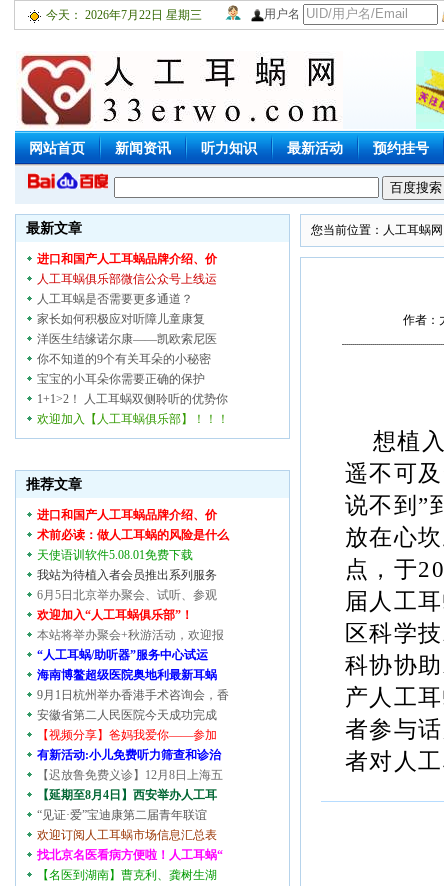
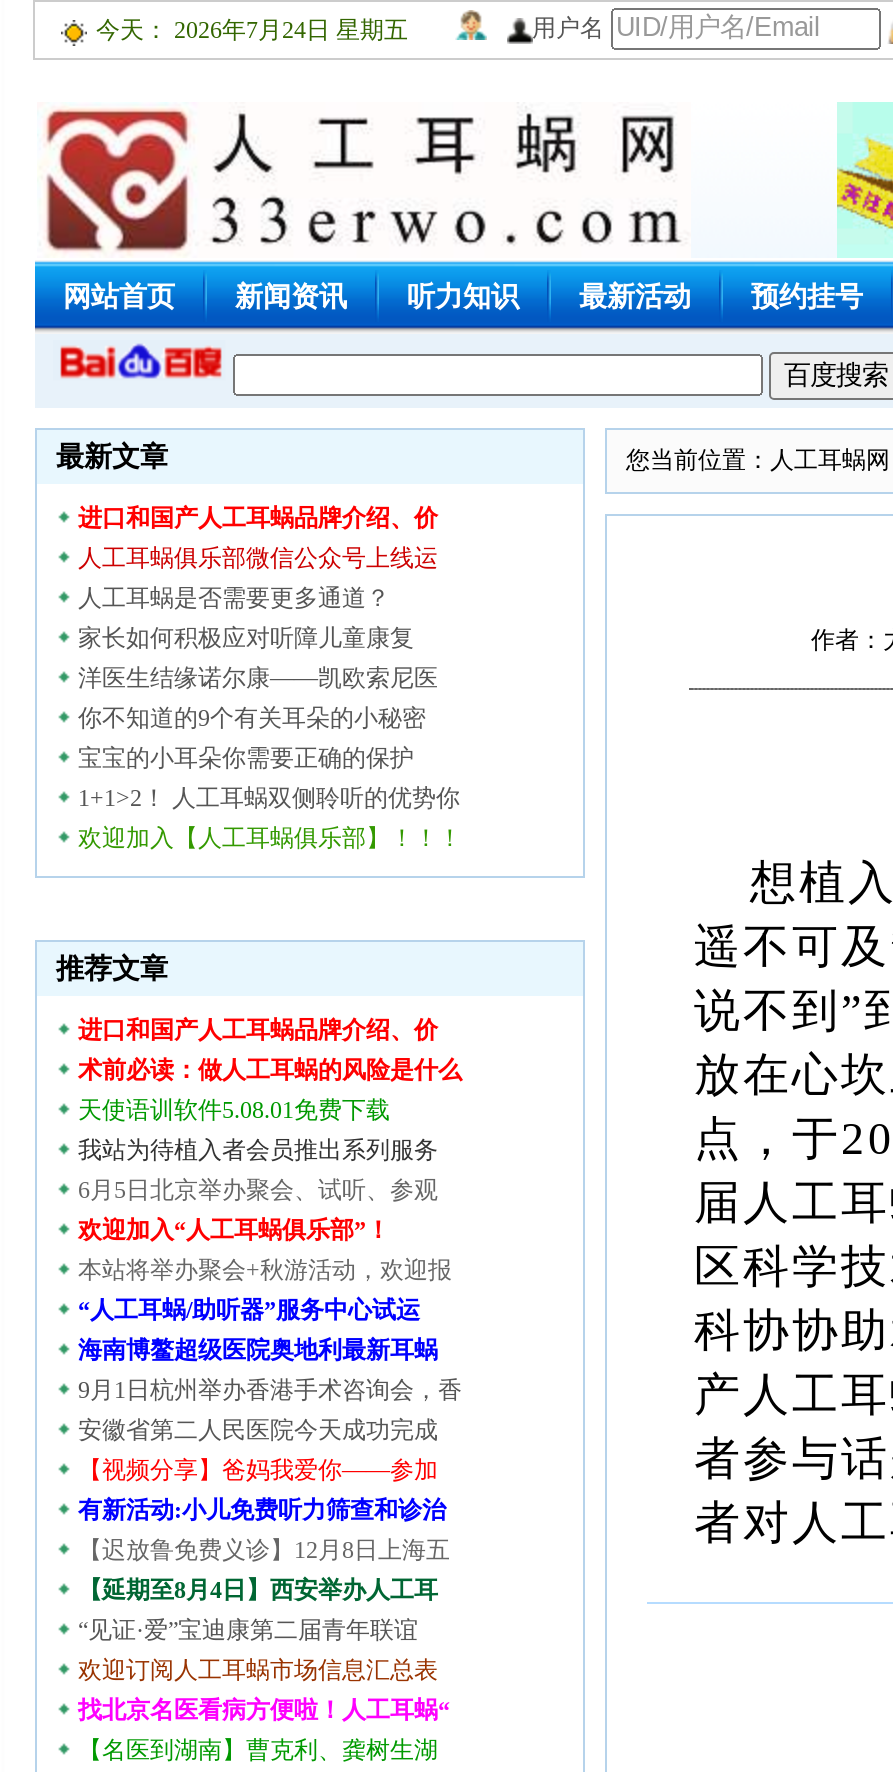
- 今天：2026年7月22日 星期三
+ 今天：2026年7月24日 星期五
